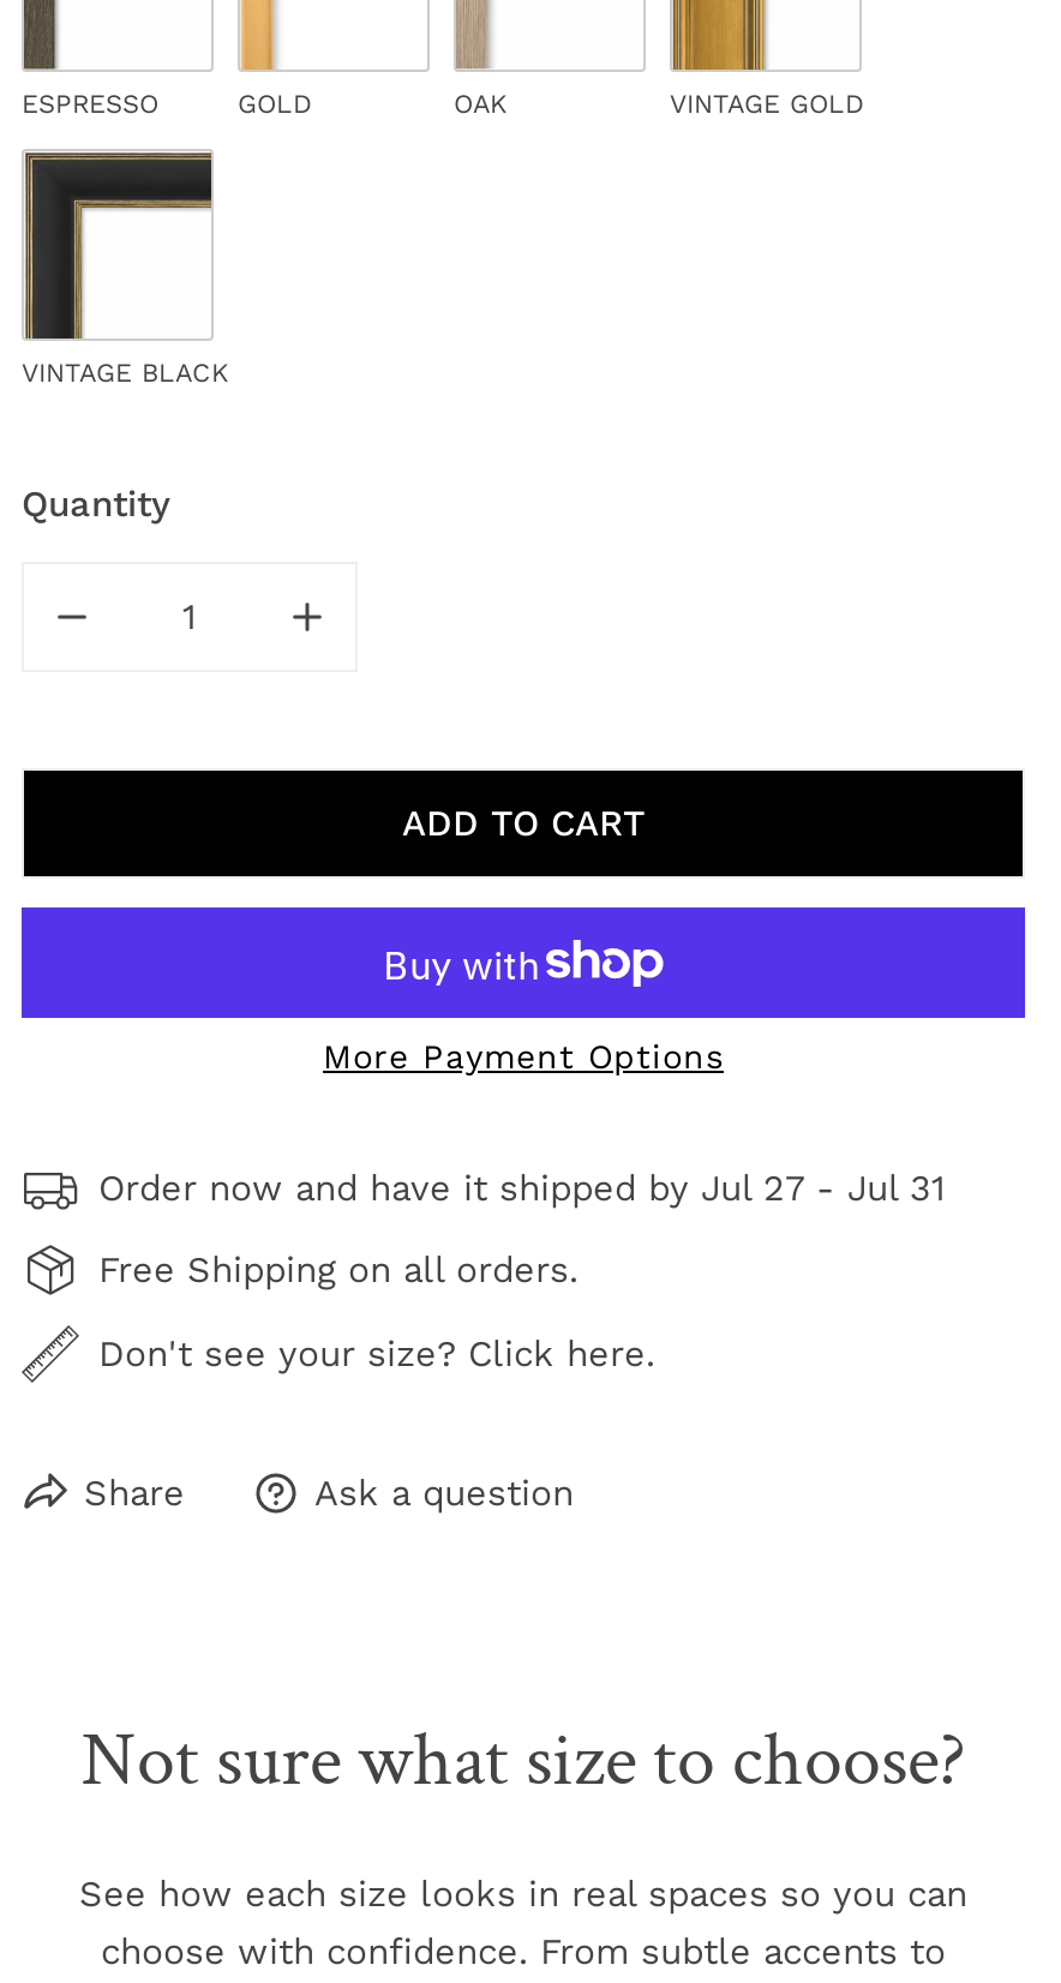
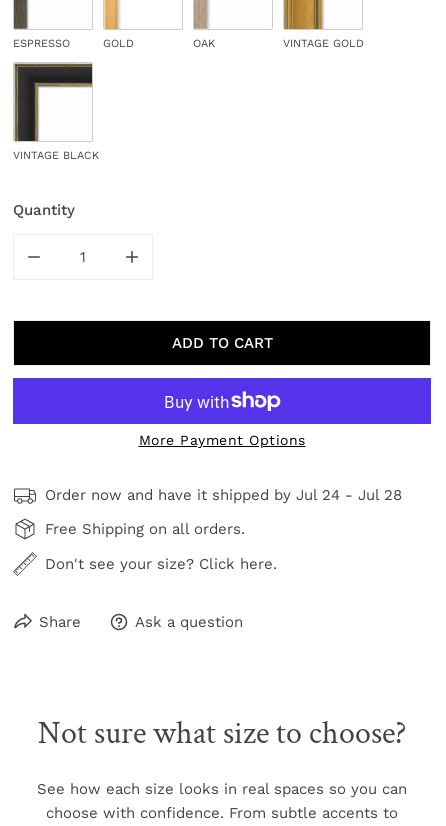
- Order now and have it shipped by Jul 27 - Jul 31
+ Order now and have it shipped by Jul 24 - Jul 28
